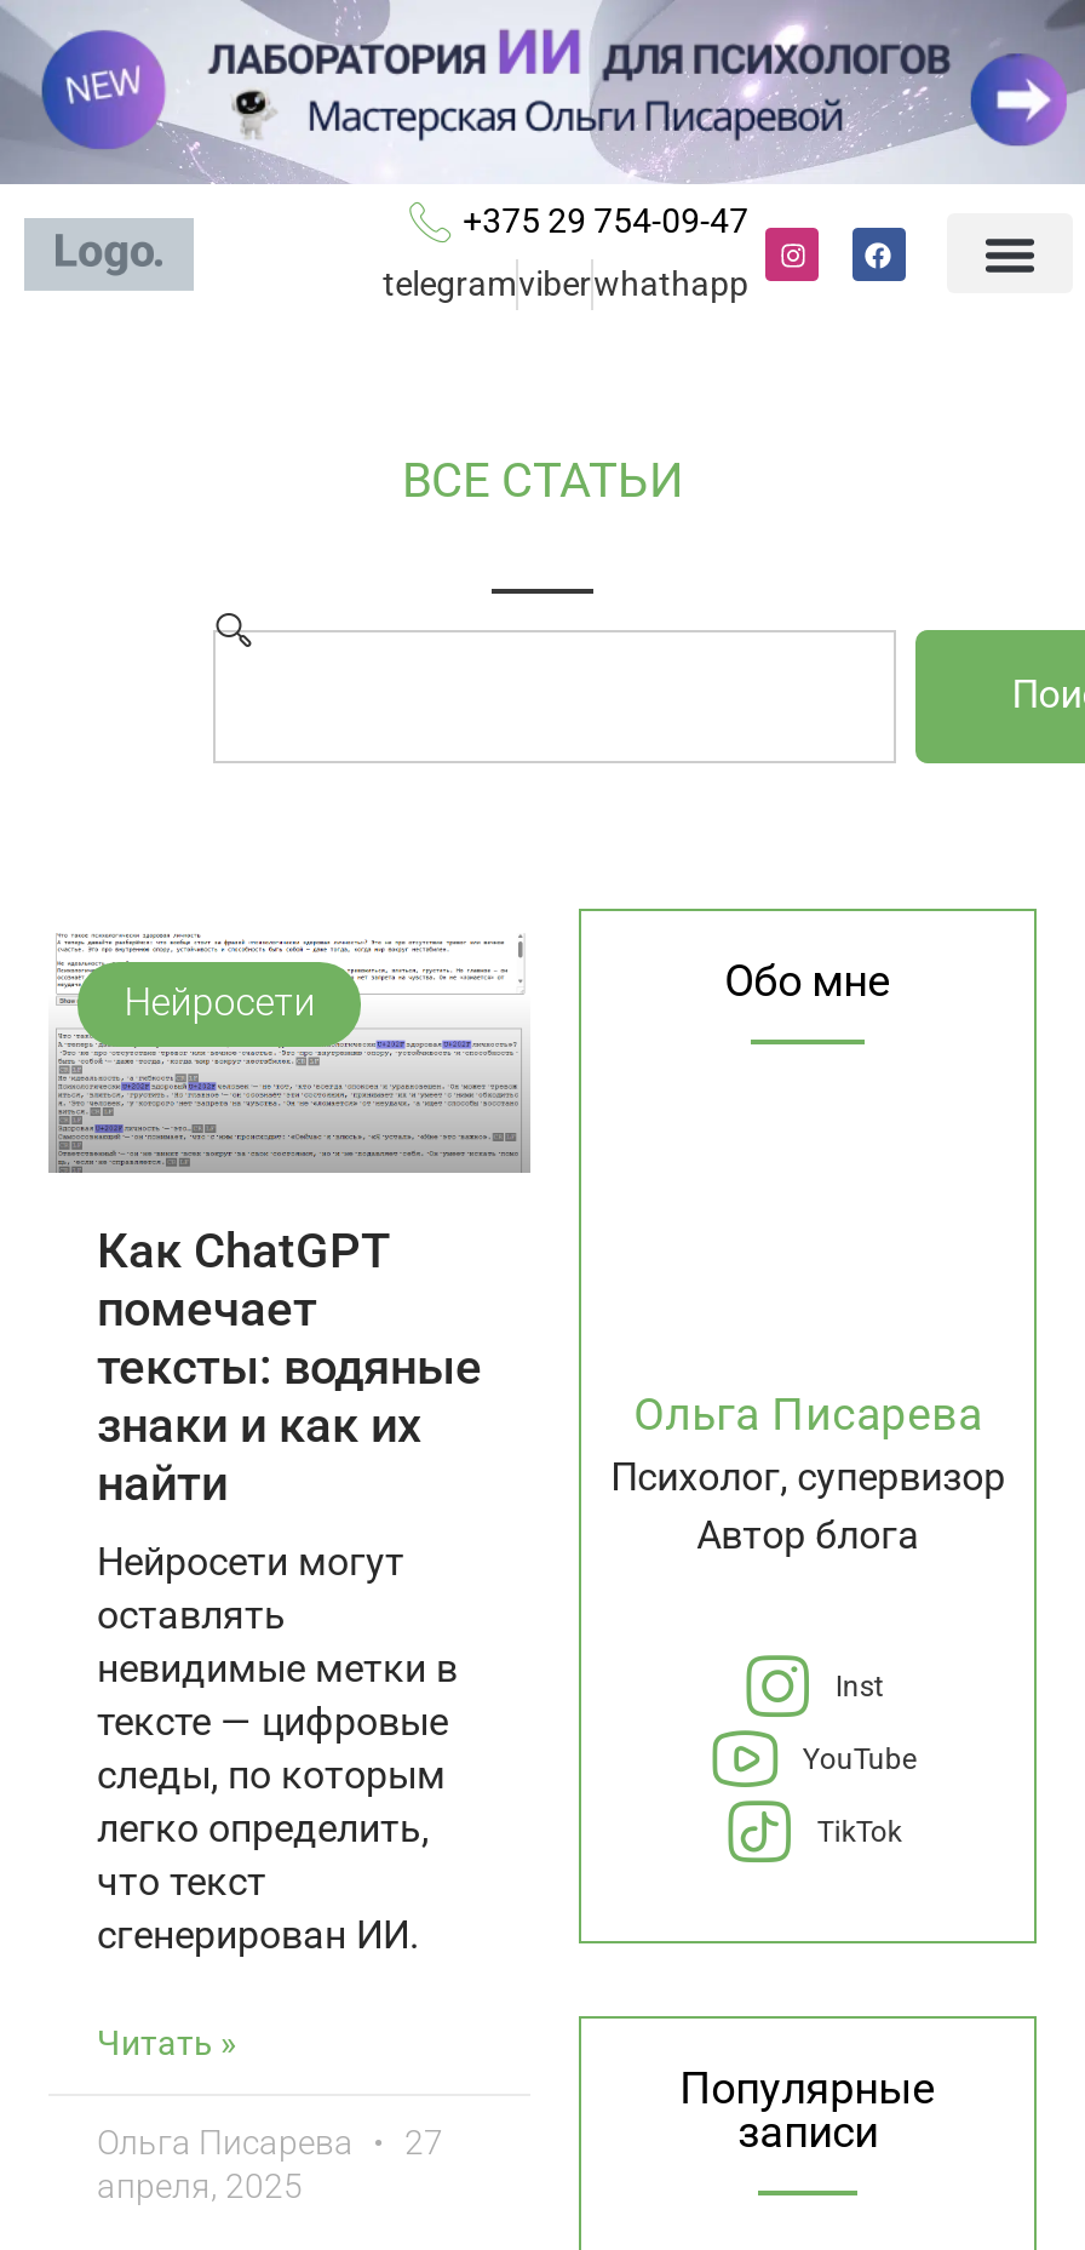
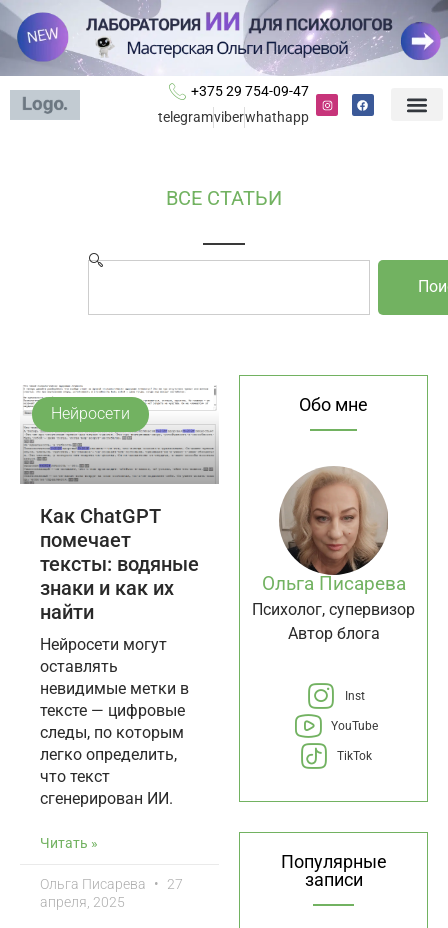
+ [image]
